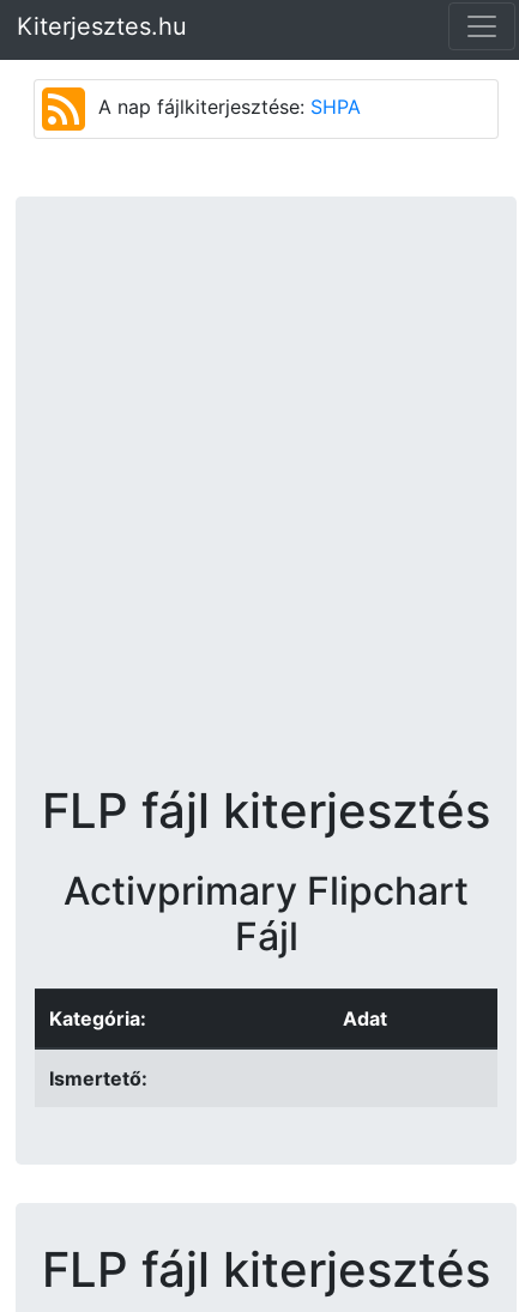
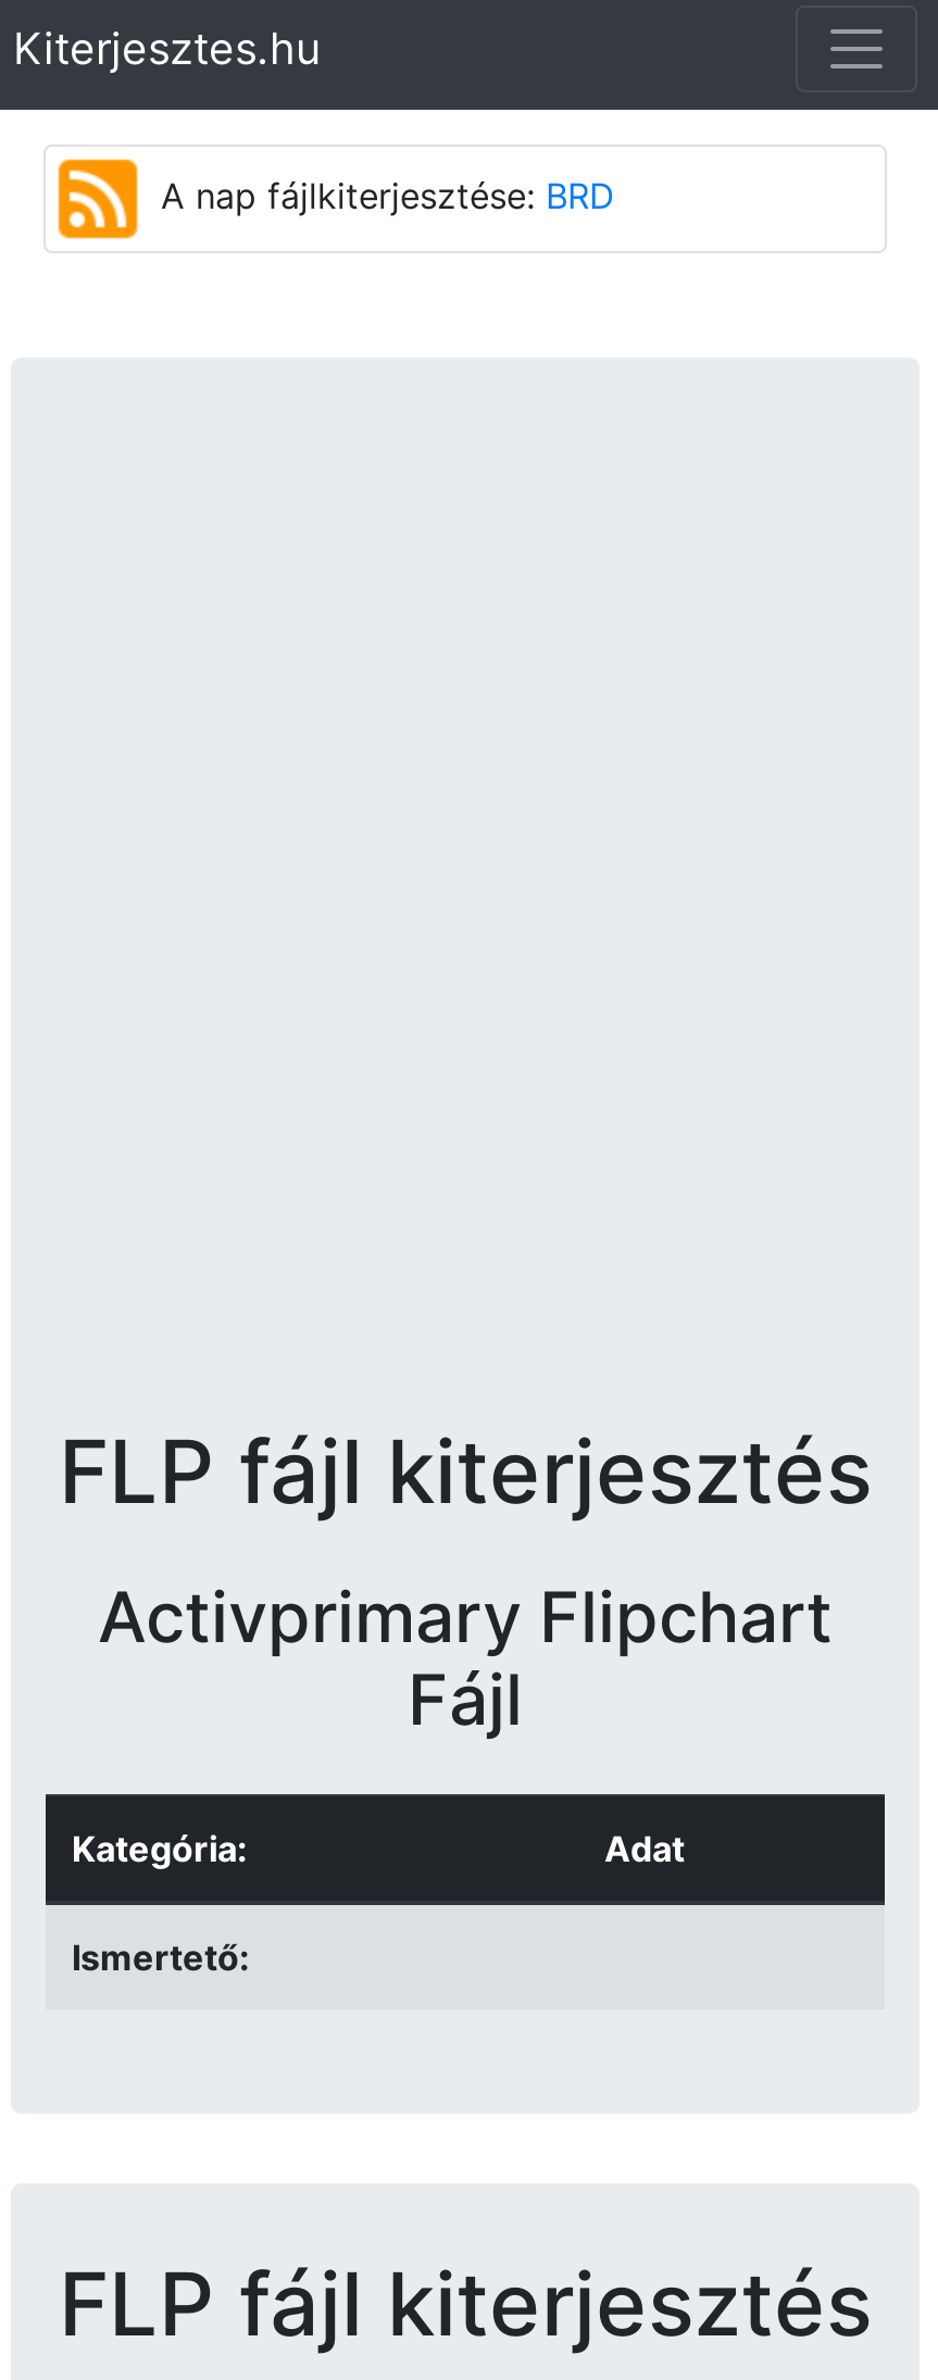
- A nap fájlkiterjesztése: SHPA
+ A nap fájlkiterjesztése: BRD
